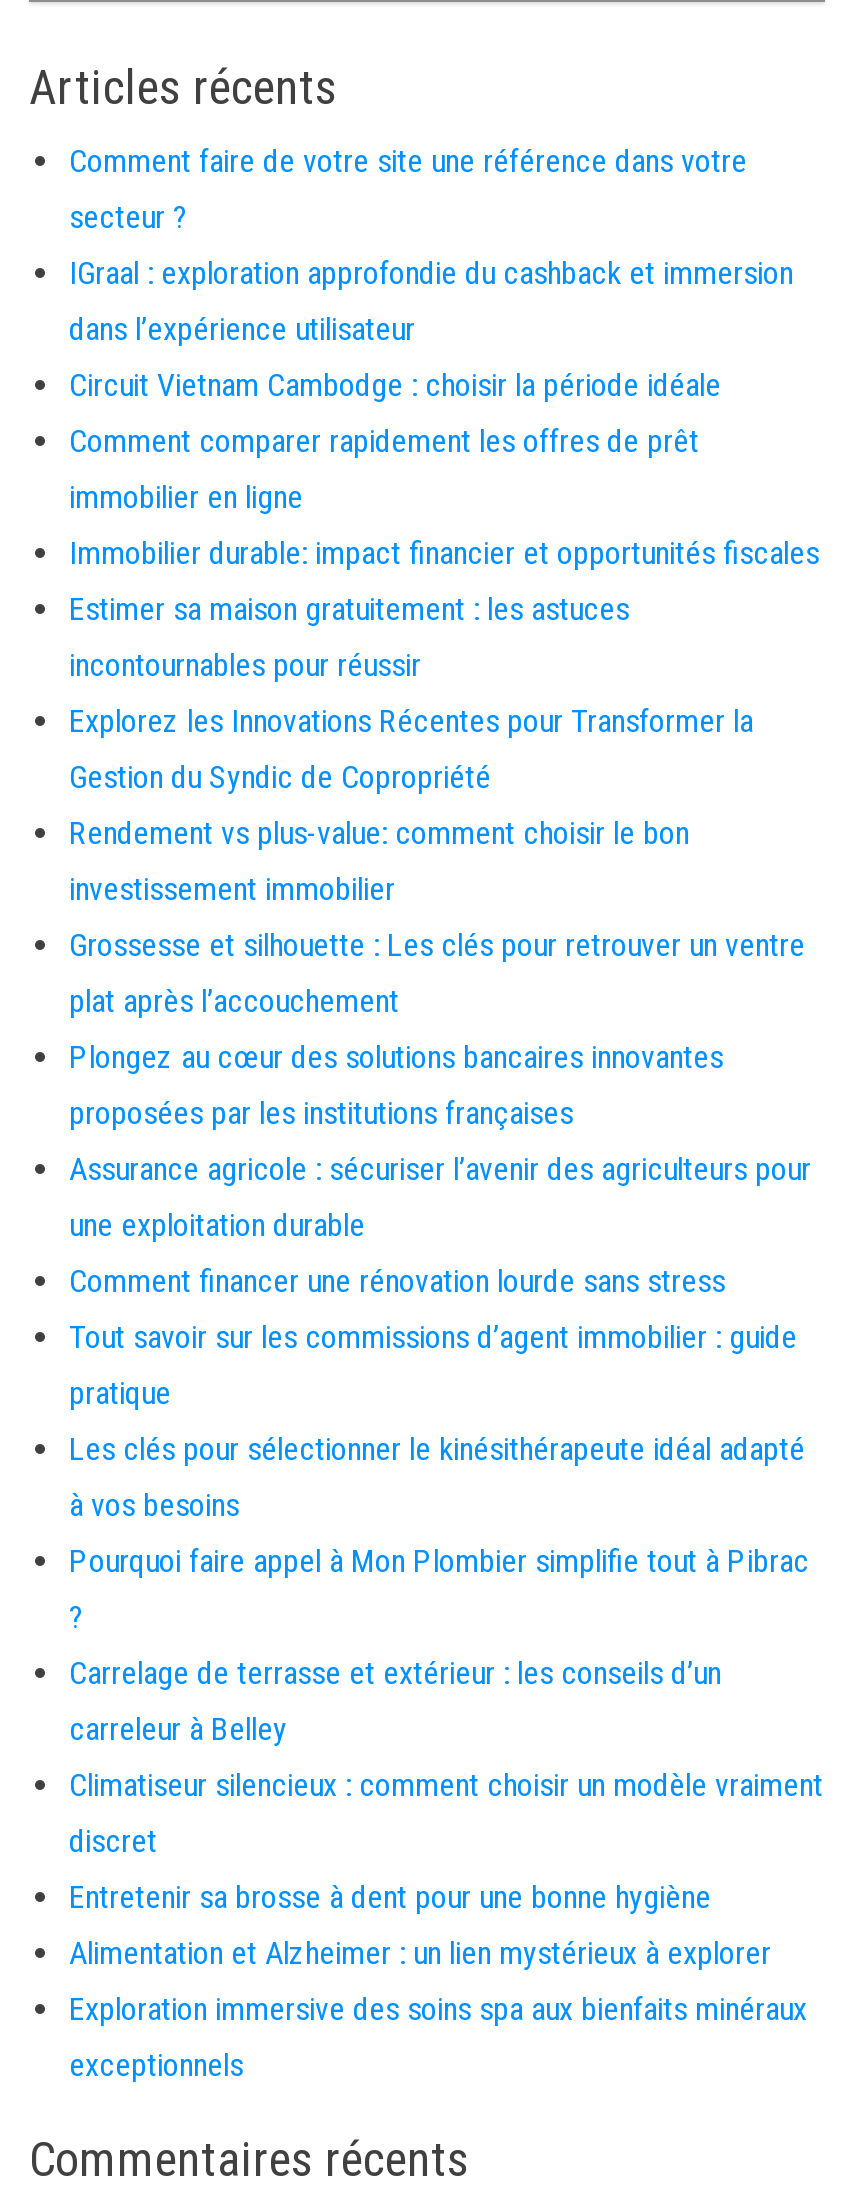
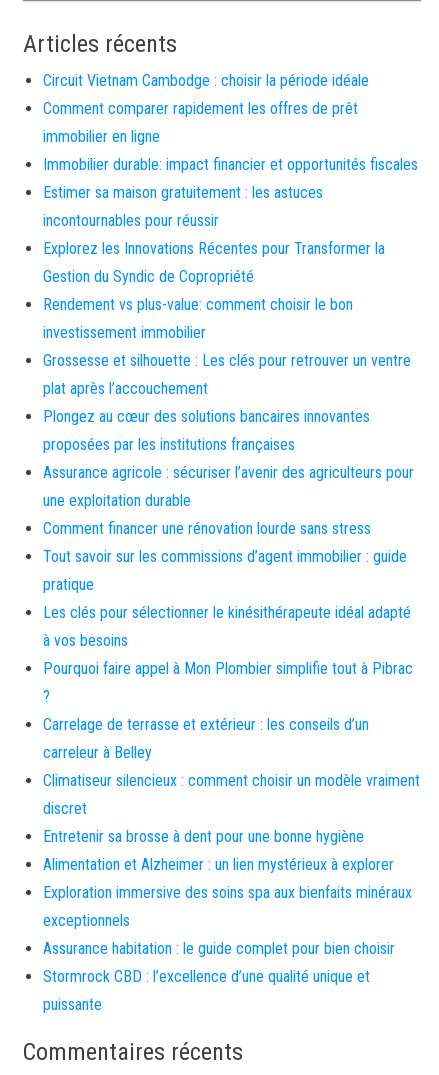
- Comment faire de votre site une référence dans votre
- secteur ?
- IGraal : exploration approfondie du cashback et immersion
- dans l’expérience utilisateur

moved up: Circuit Vietnam Cambodge : choisir la période idéale | Comment comparer rapidement les offres de prêt | immobilier en ligne | ... | Exploration immersive des soins spa aux bienfaits minéraux | exceptionnels

+ Assurance habitation : le guide complet pour bien choisir
+ Stormrock CBD : l’excellence d’une qualité unique et
+ puissante
